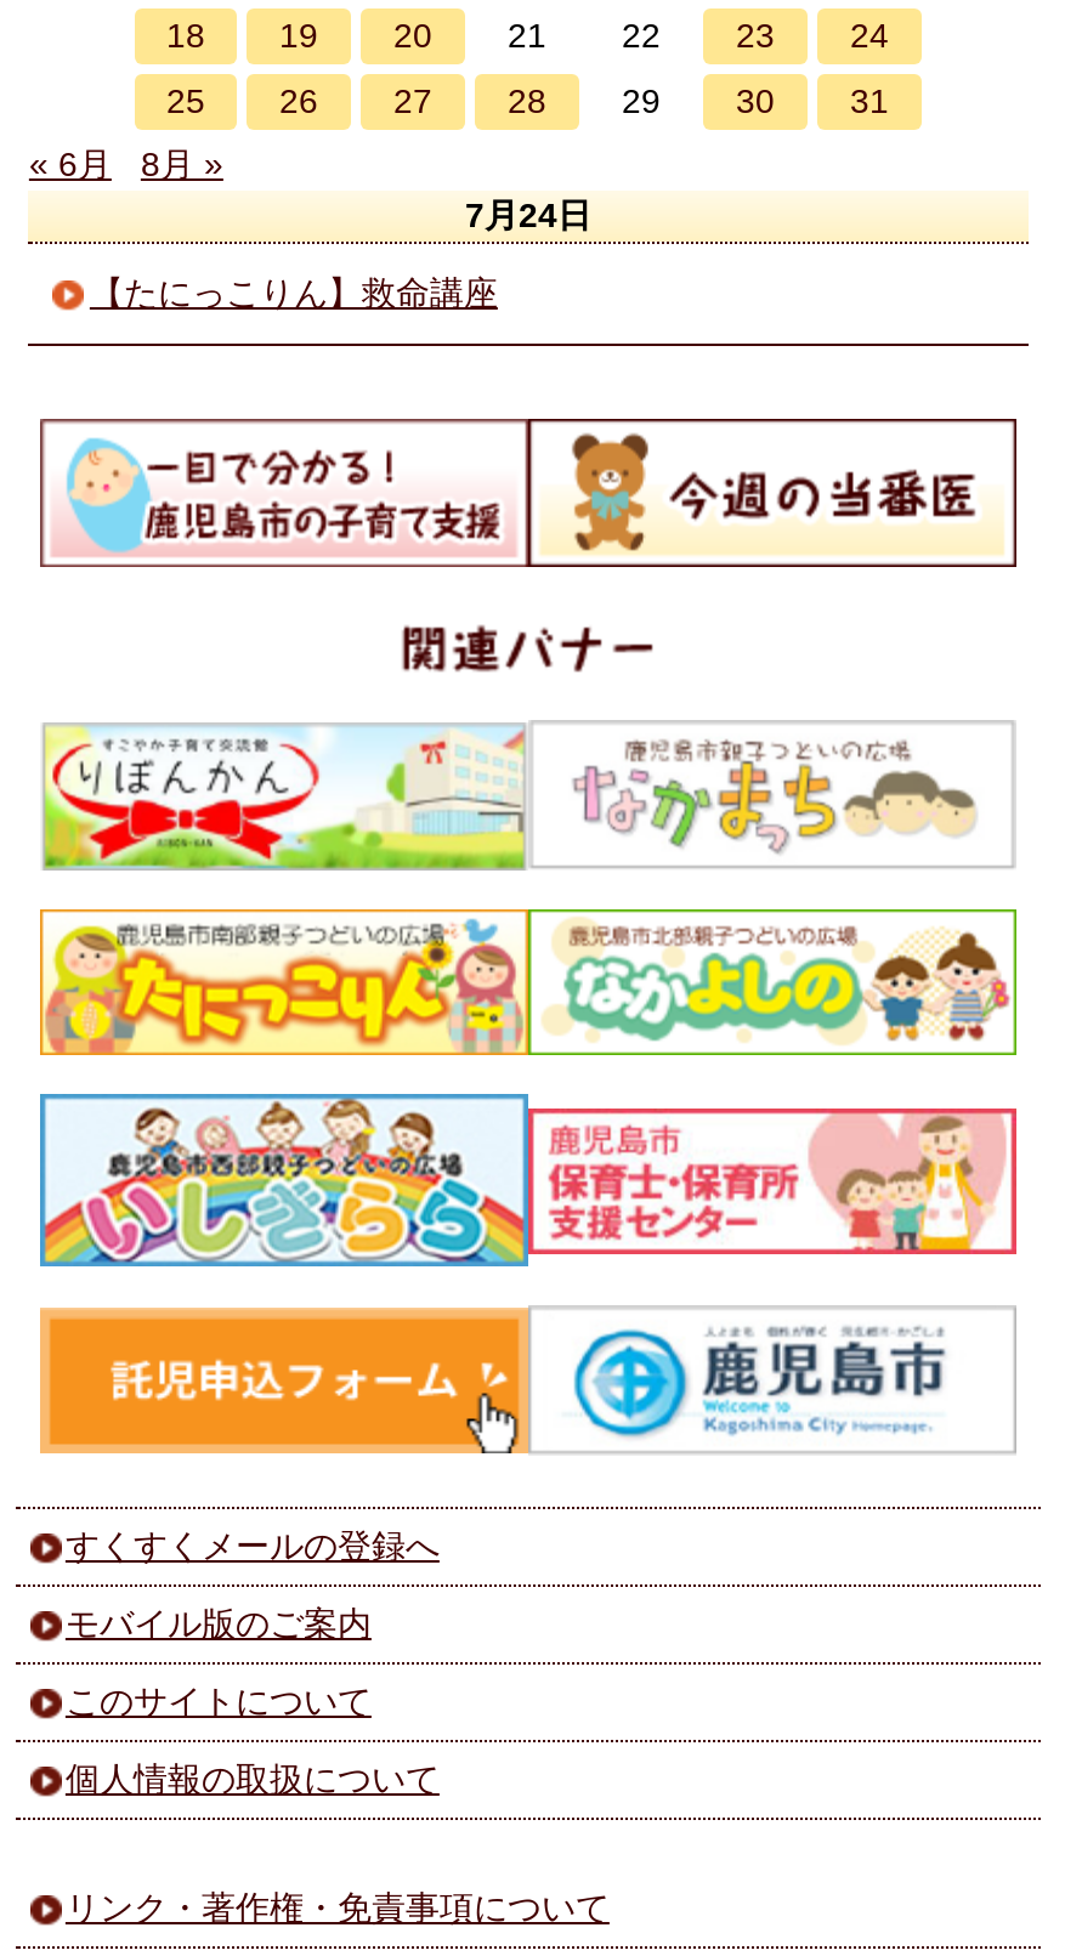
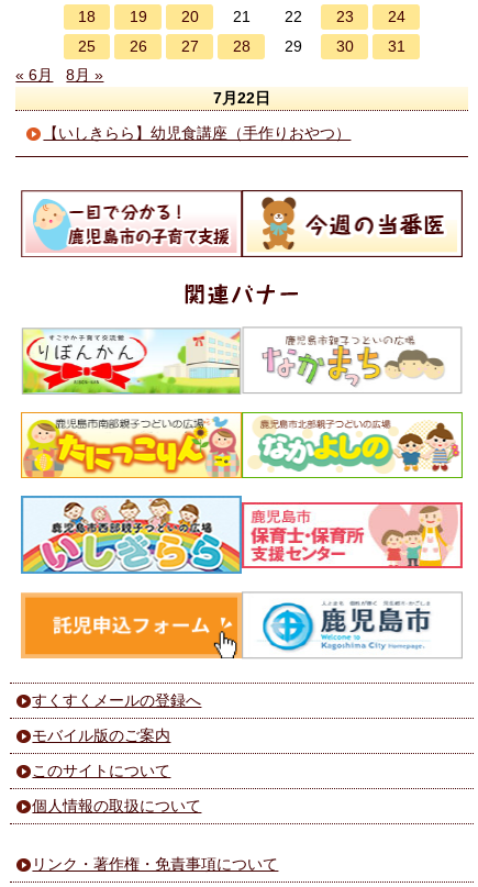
- 7月24日
+ 7月22日

- 【たにっこりん】救命講座
+ 【いしきらら】幼児食講座（手作りおやつ）
